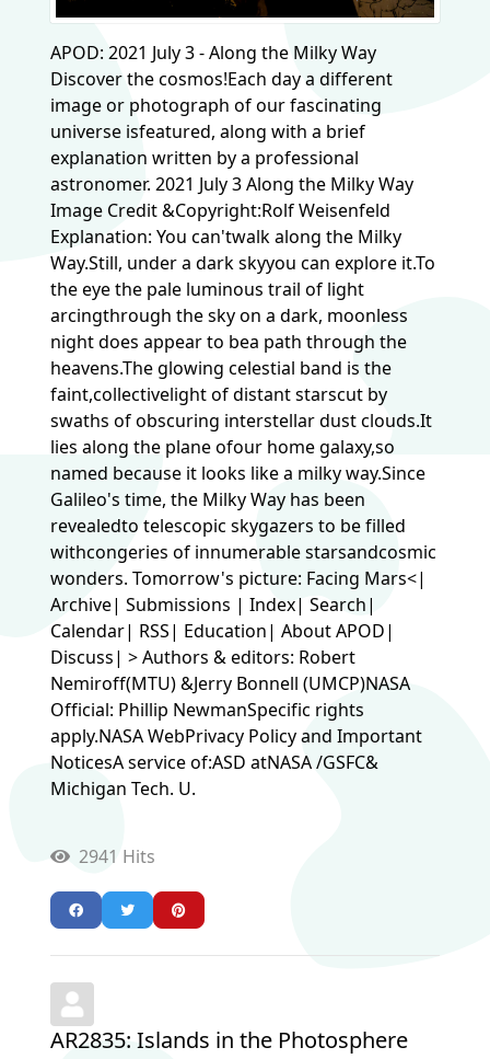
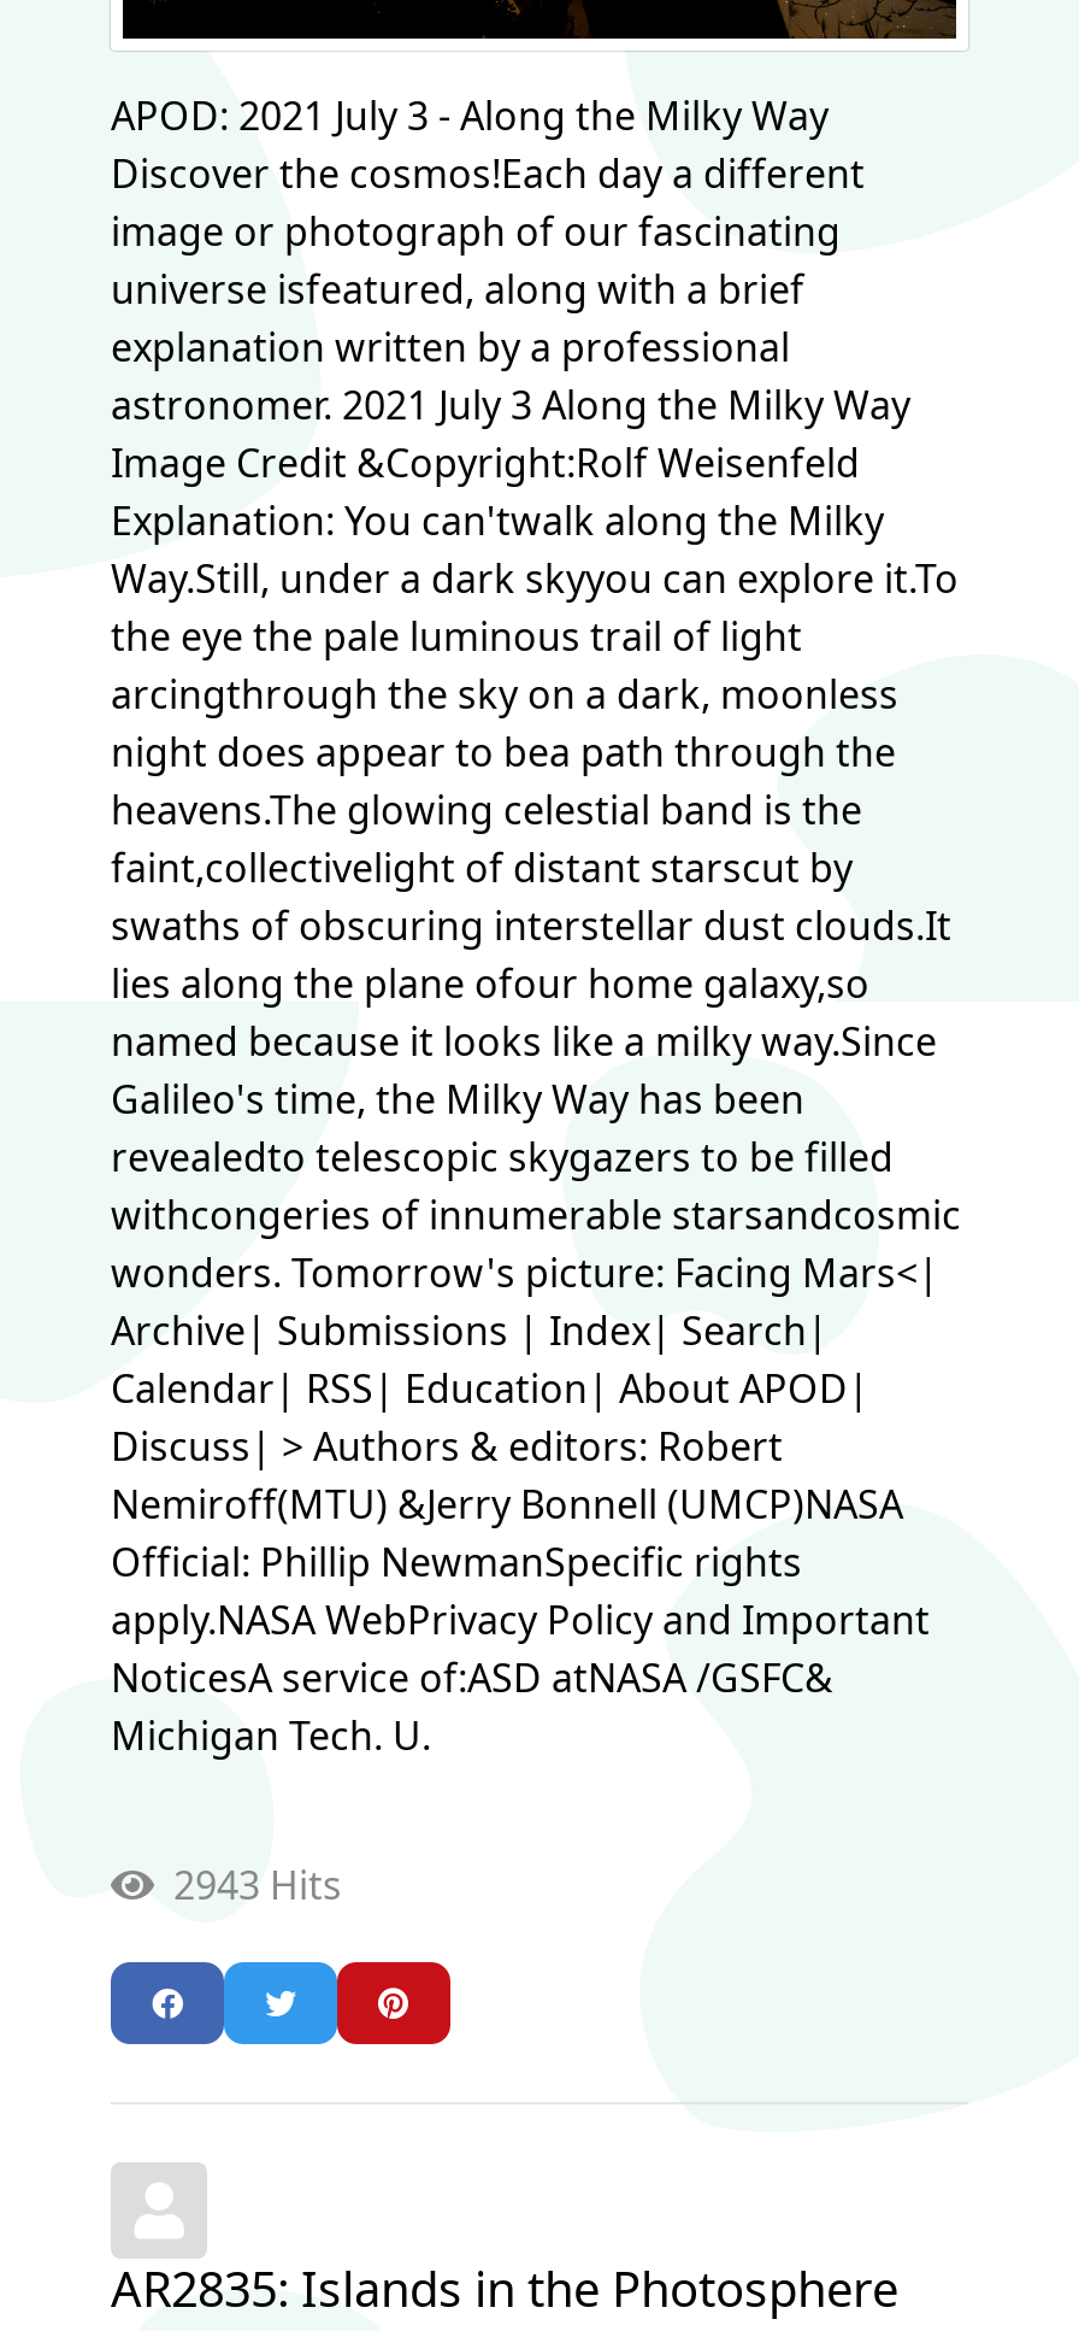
- 2941 Hits
+ 2943 Hits
